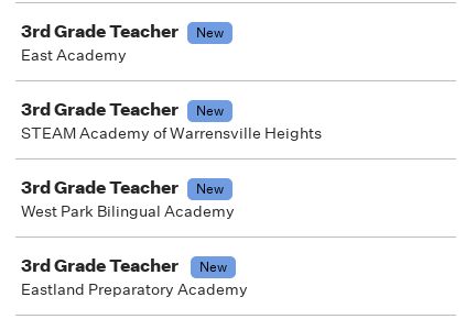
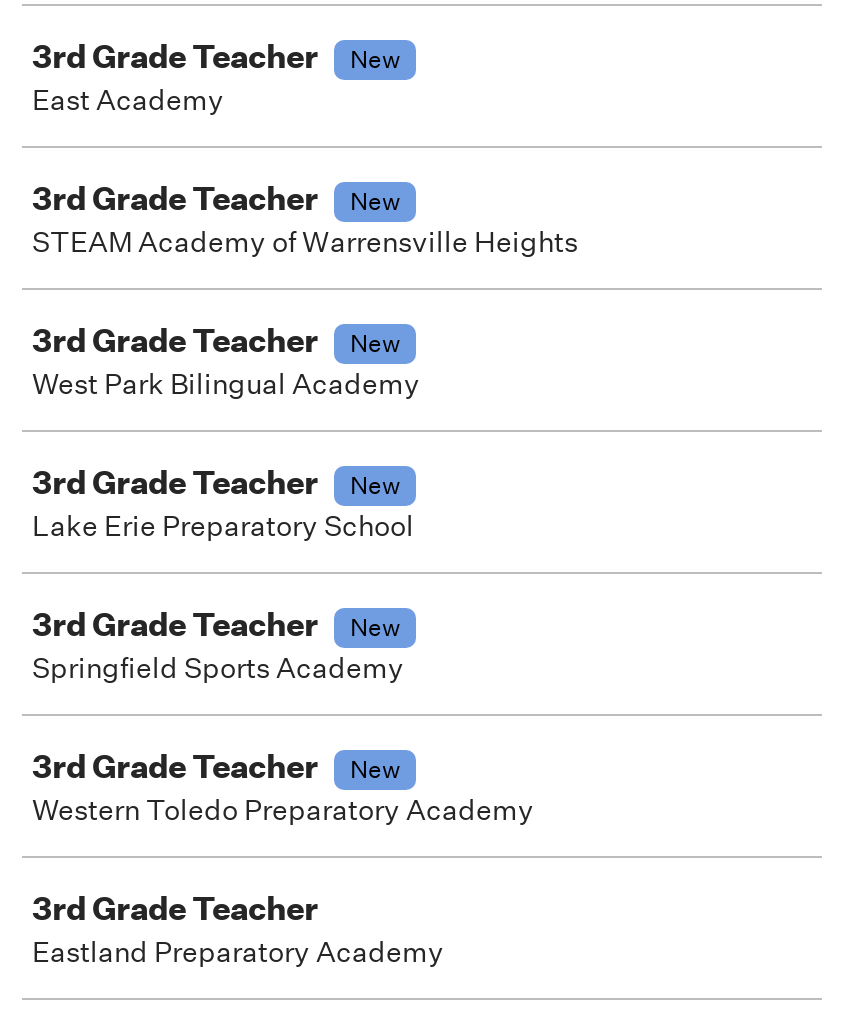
+ Lake Erie Preparatory School
+ 3rd Grade Teacher
+ New
+ Springfield Sports Academy
+ 3rd Grade Teacher
+ New
+ Western Toledo Preparatory Academy
+ 3rd Grade Teacher
